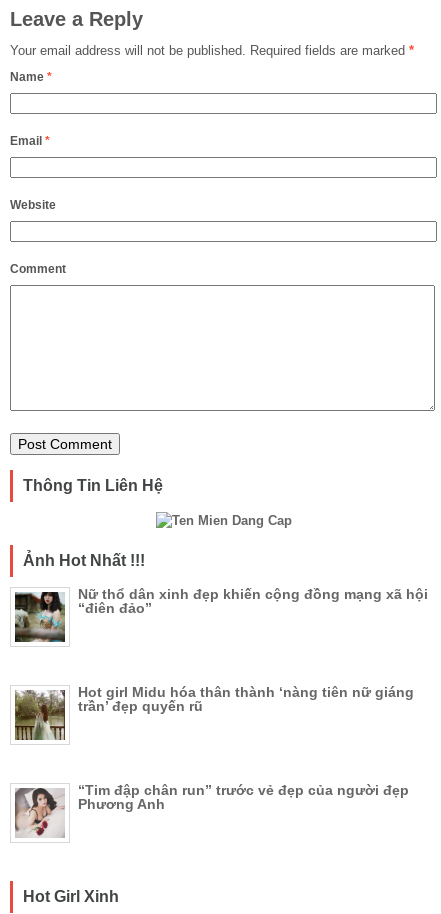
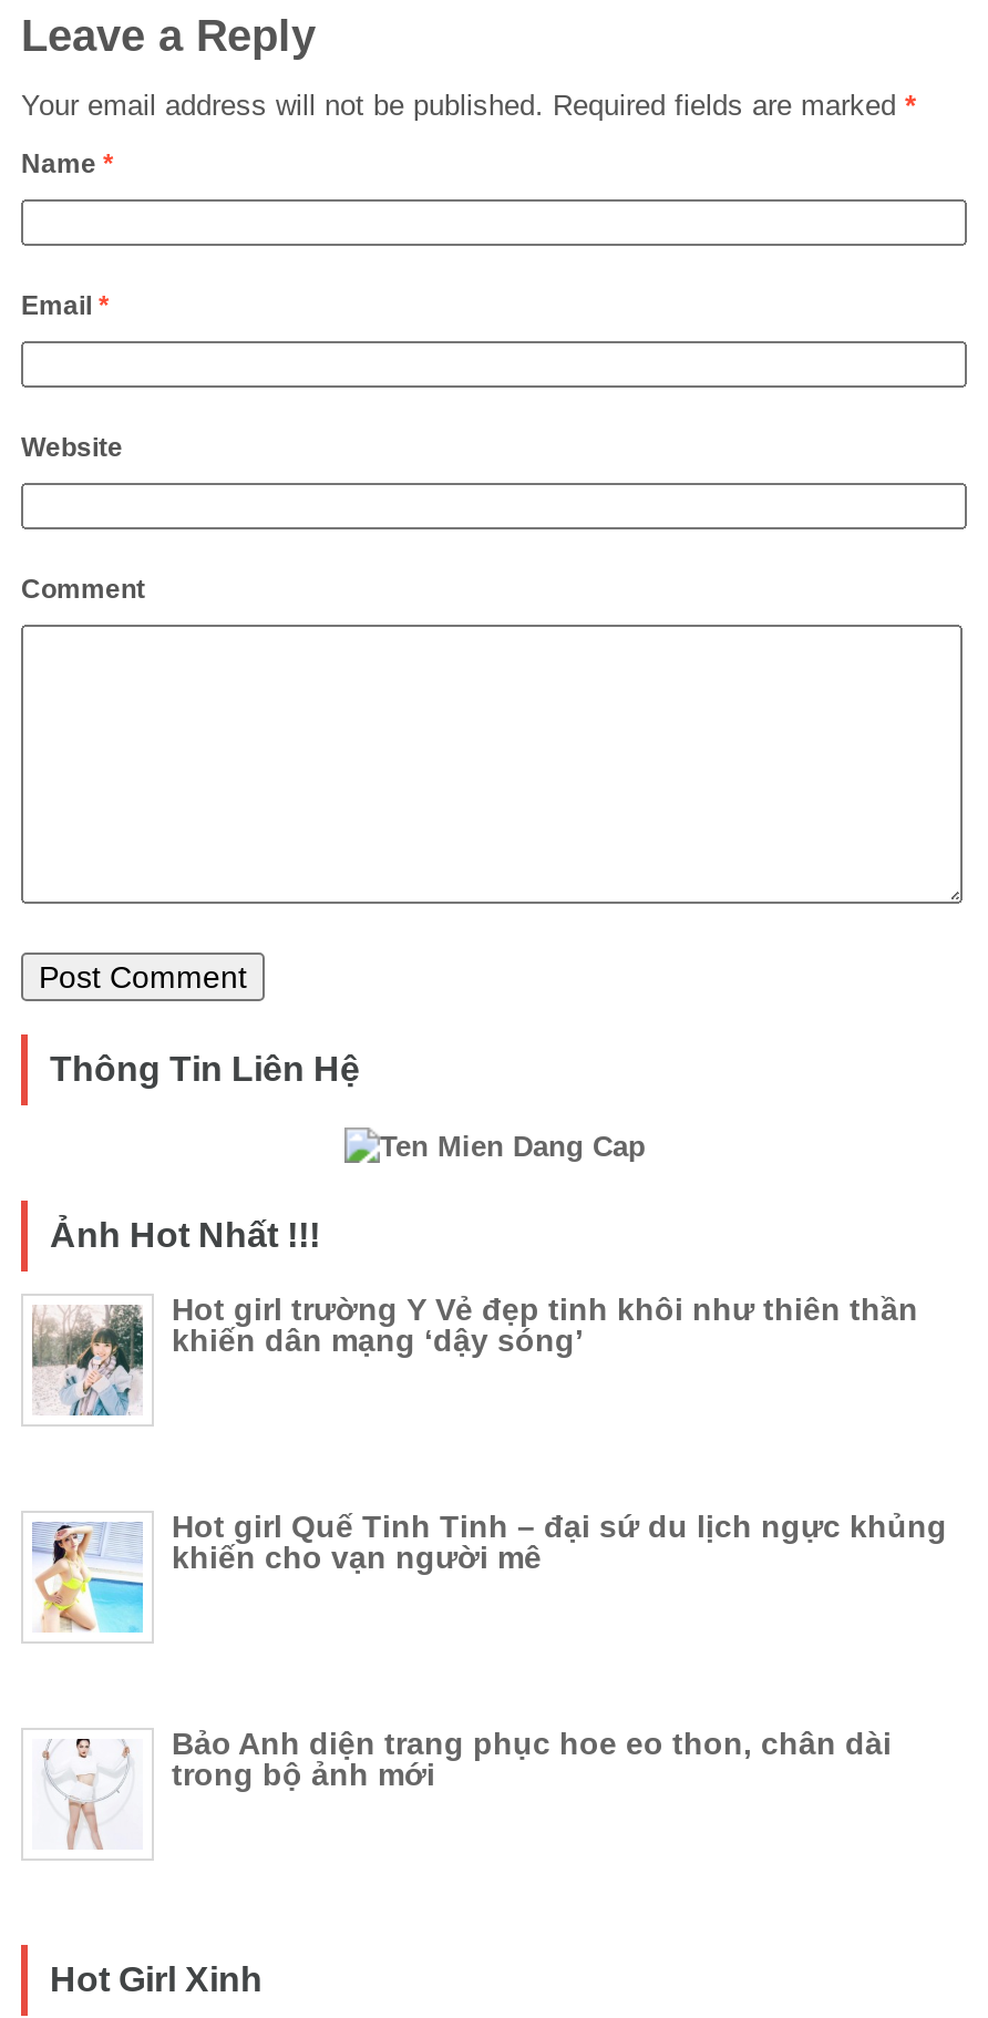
- [image]
- Nữ thổ dân xinh đẹp khiến cộng đồng mạng xã hội
- “điên đảo”
+ [image]
+ Hot girl trường Y Vẻ đẹp tinh khôi như thiên thần
+ khiến dân mạng ‘dậy sóng’

- [image]
- Hot girl Midu hóa thân thành ‘nàng tiên nữ giáng
- trần’ đẹp quyến rũ
+ [image]
+ Hot girl Quế Tinh Tinh – đại sứ du lịch ngực khủng
+ khiến cho vạn người mê

- [image]
- “Tim đập chân run” trước vẻ đẹp của người đẹp
- Phương Anh
+ [image]
+ Bảo Anh diện trang phục hoe eo thon, chân dài
+ trong bộ ảnh mới
